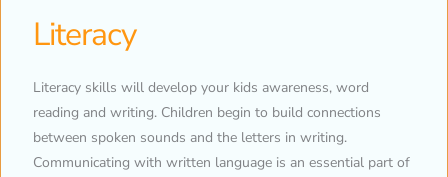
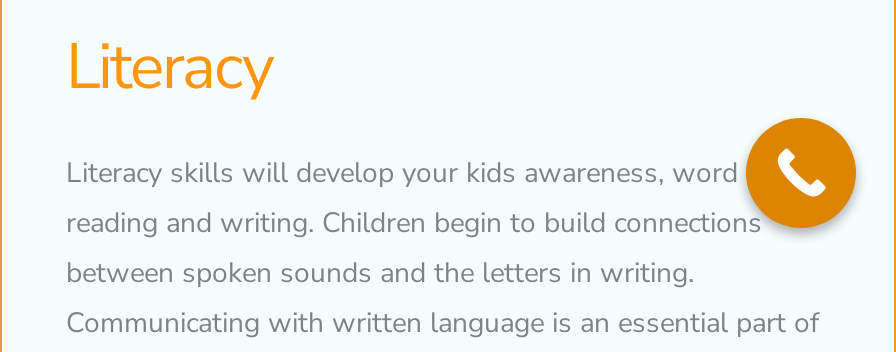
+ [image]
